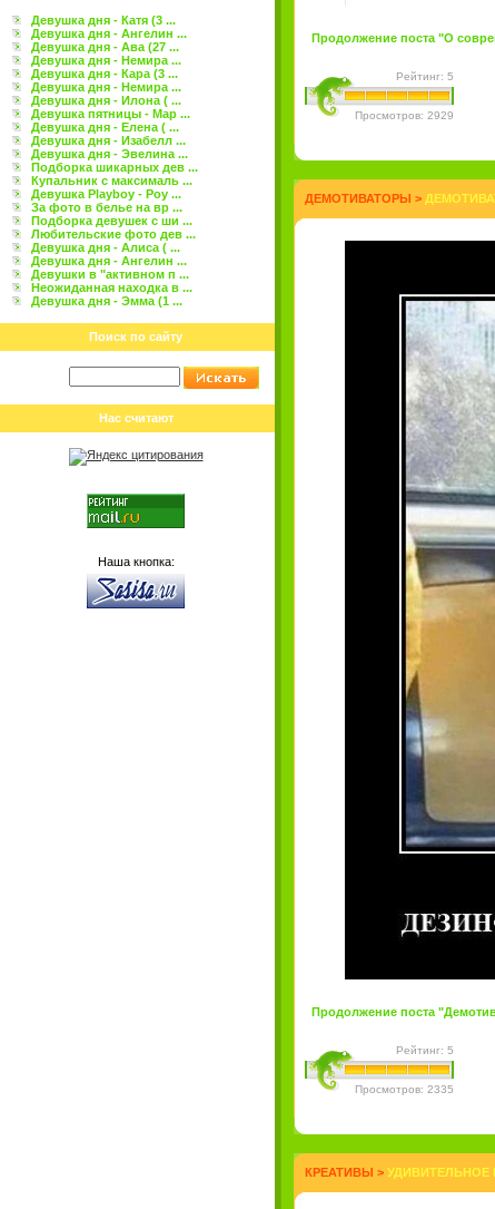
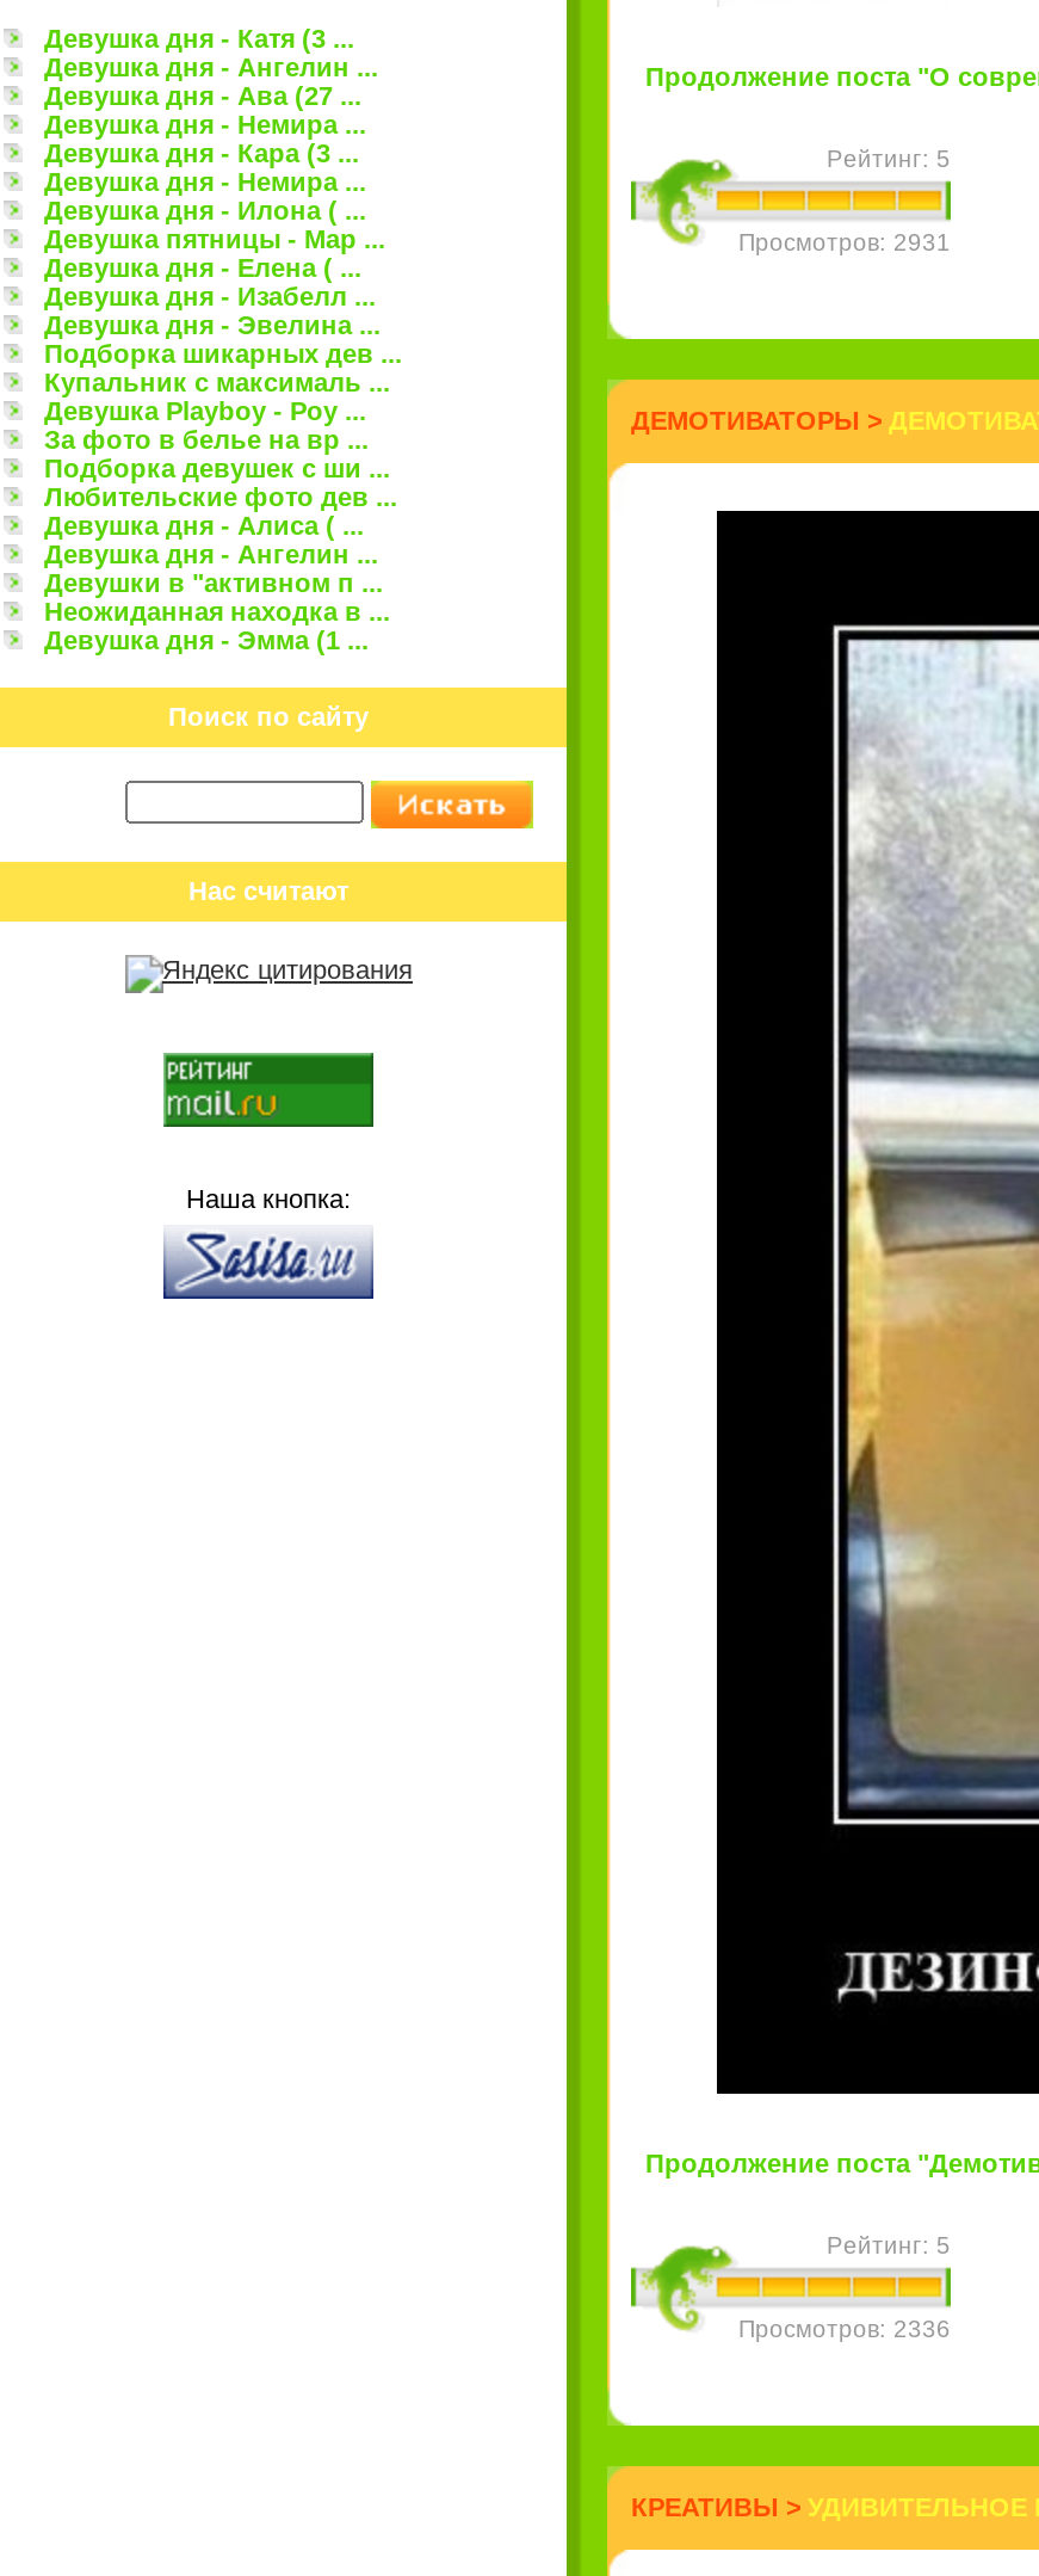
- Просмотров: 2929
+ Просмотров: 2931

- Просмотров: 2335
+ Просмотров: 2336
